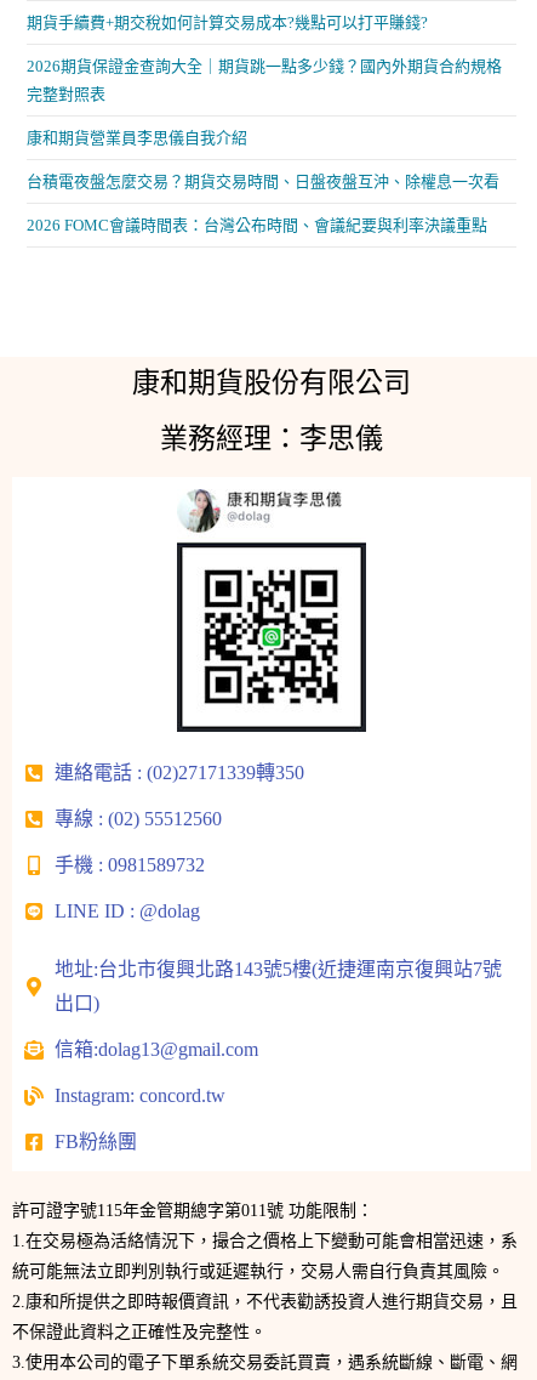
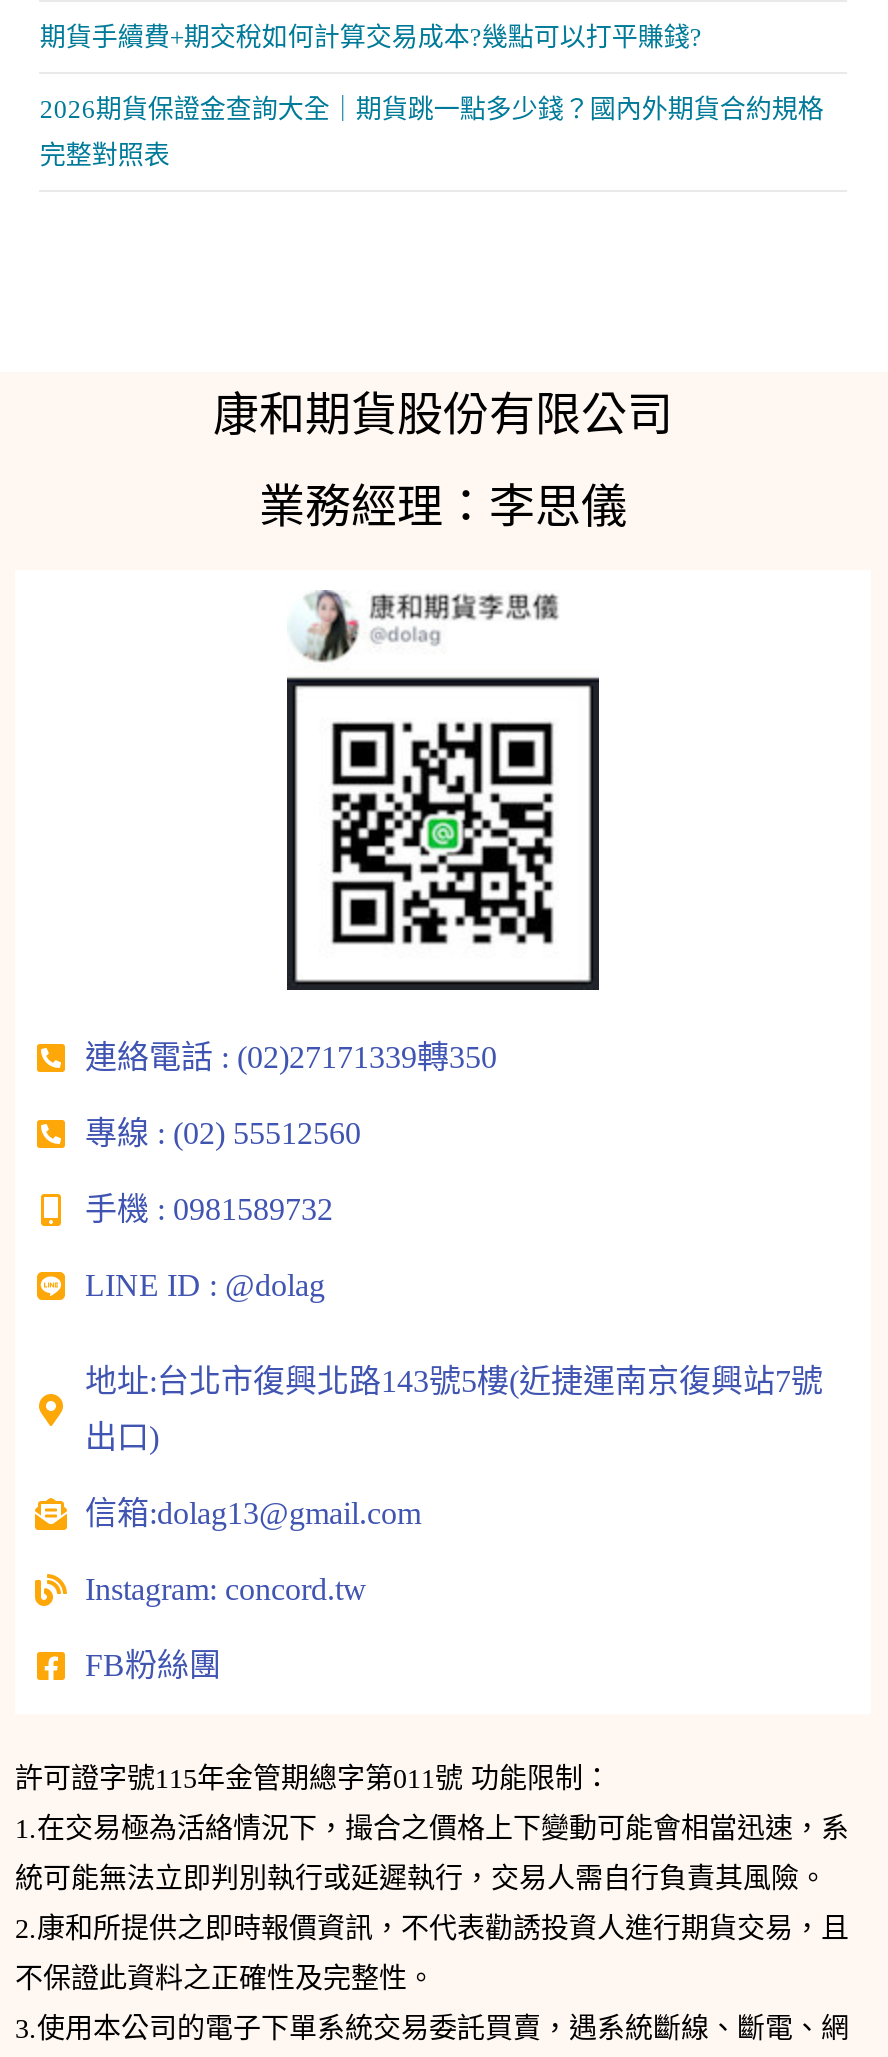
- 康和期貨營業員李思儀自我介紹
- 台積電夜盤怎麼交易？期貨交易時間、日盤夜盤互沖、除權息一次看
- 2026 FOMC會議時間表：台灣公布時間、會議紀要與利率決議重點
